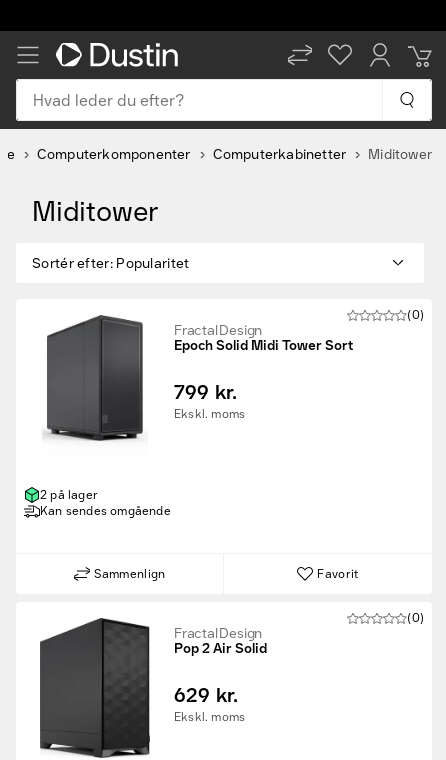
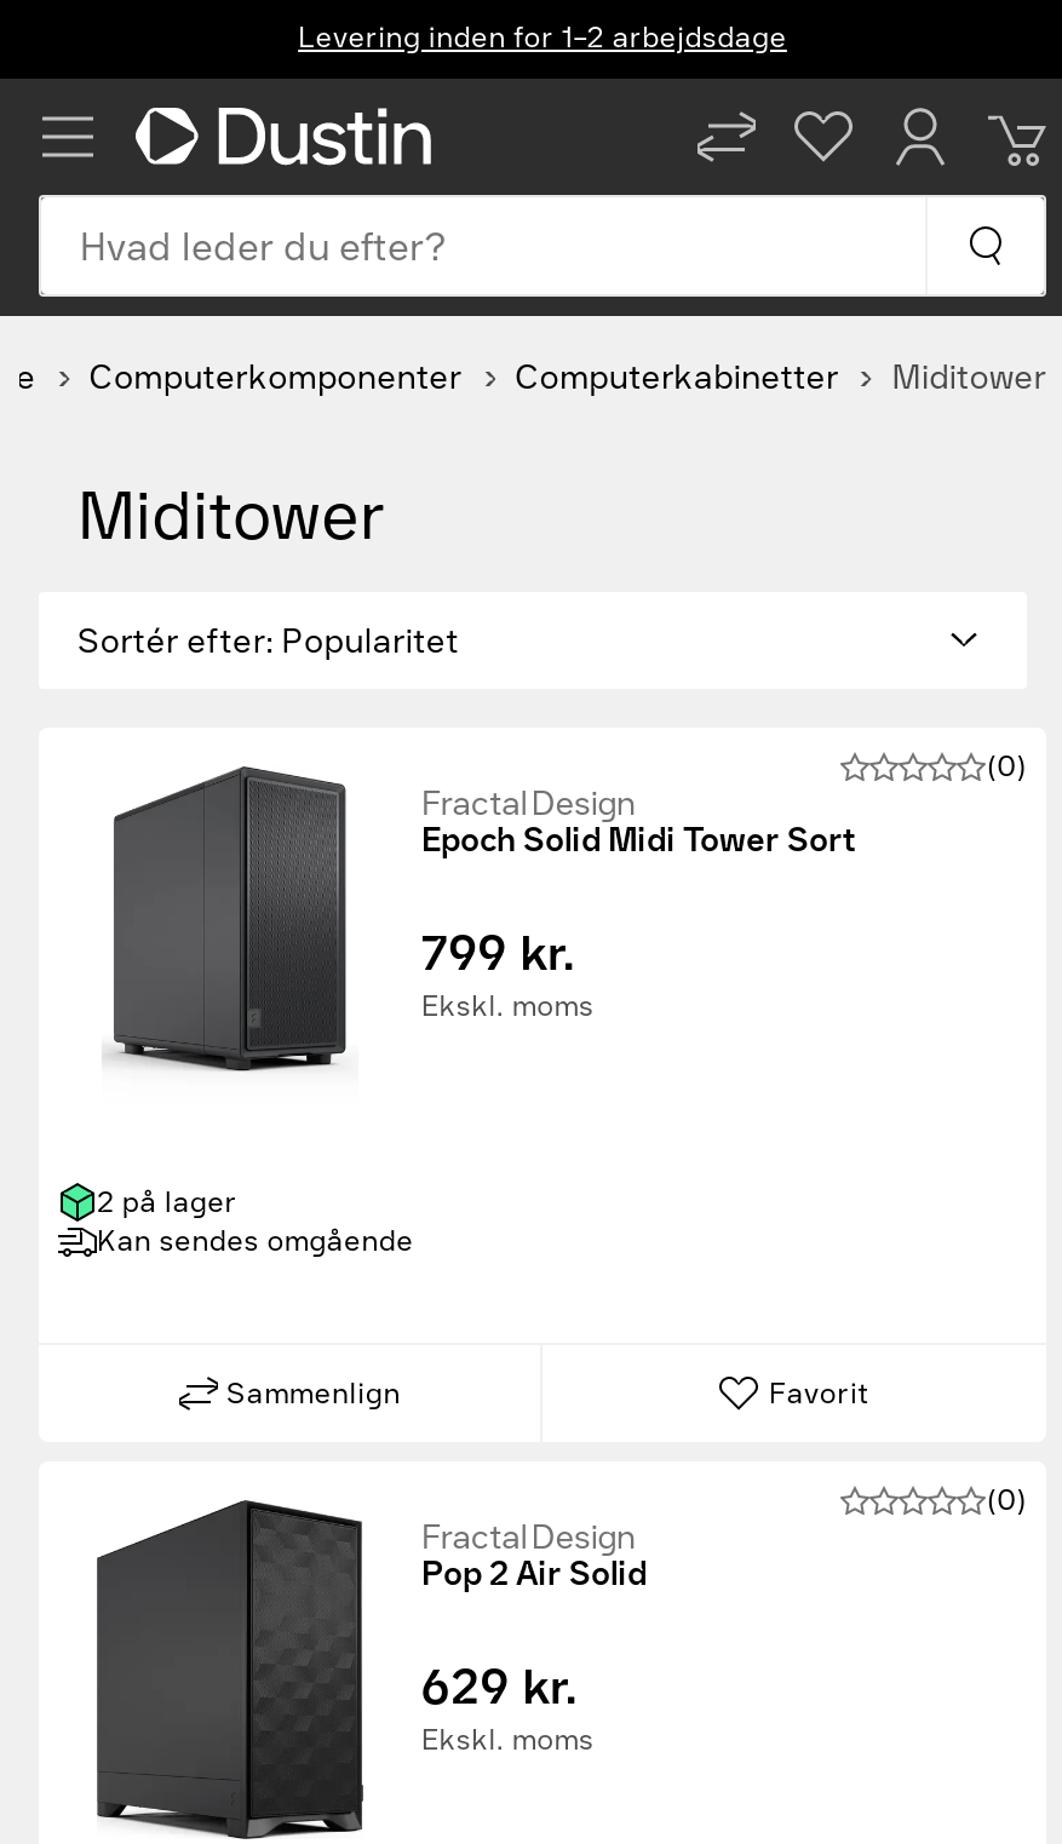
+ Levering inden for 1–2 arbejdsdage
